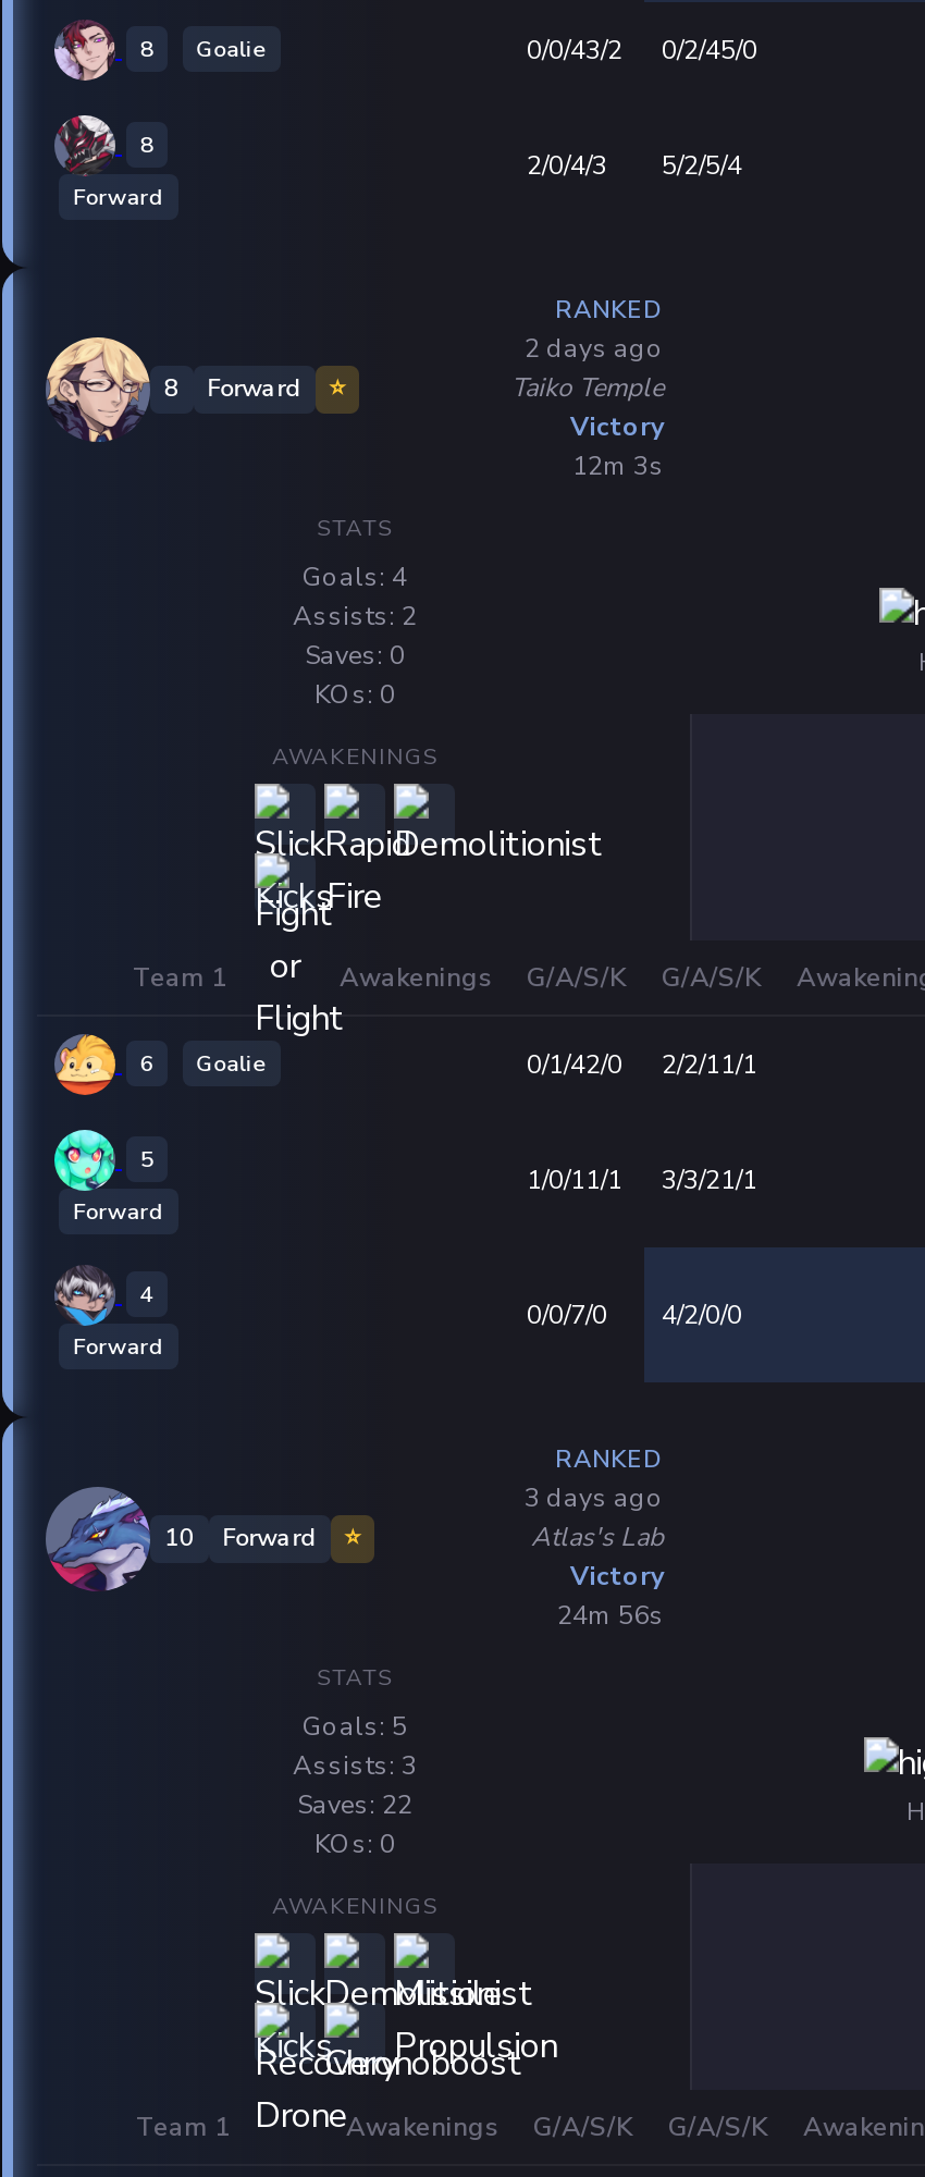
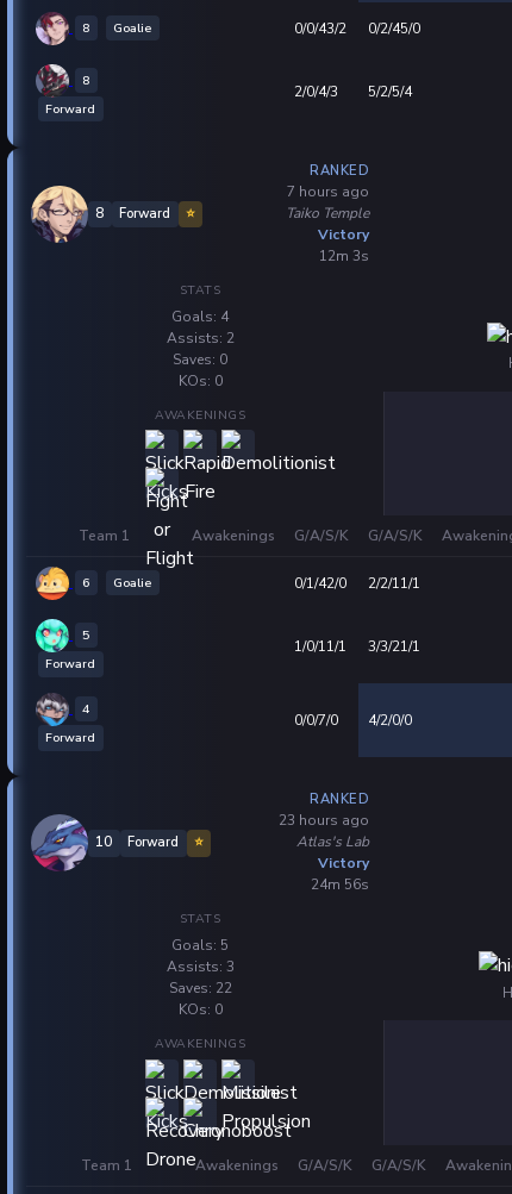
- 2 days ago
+ 7 hours ago

- 3 days ago
+ 23 hours ago
